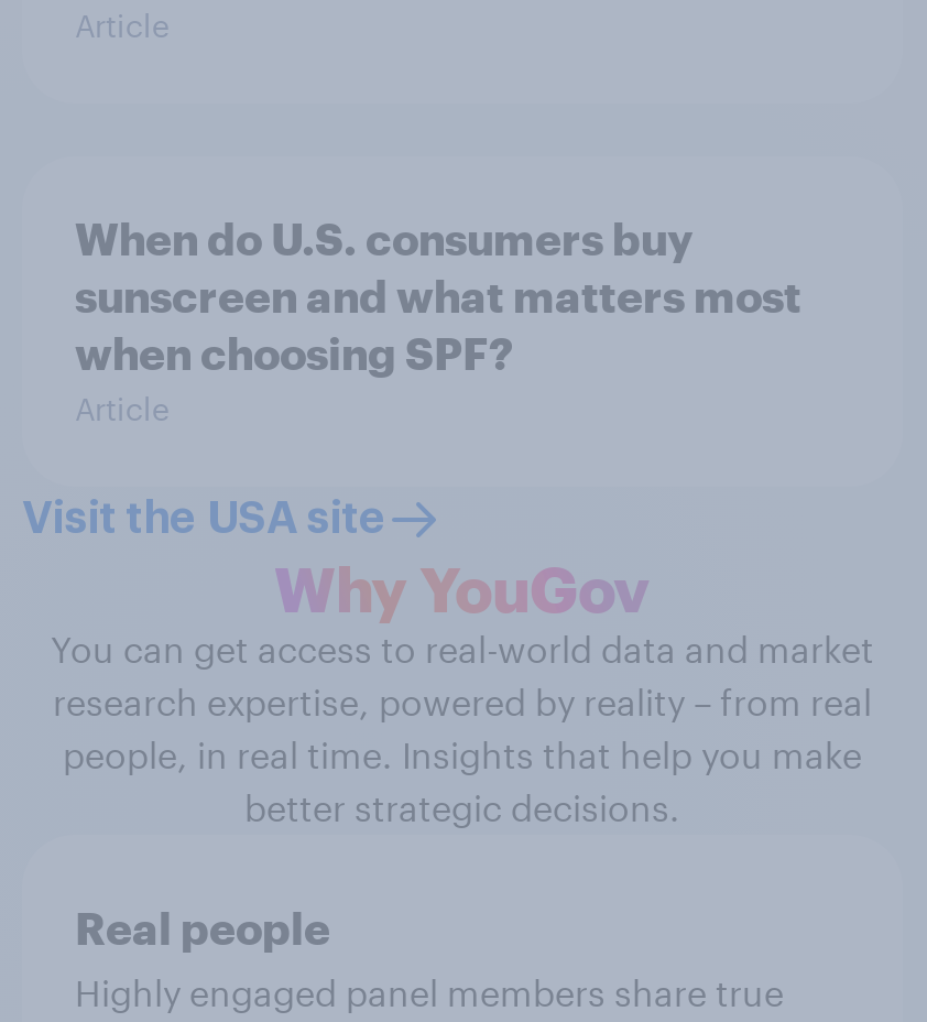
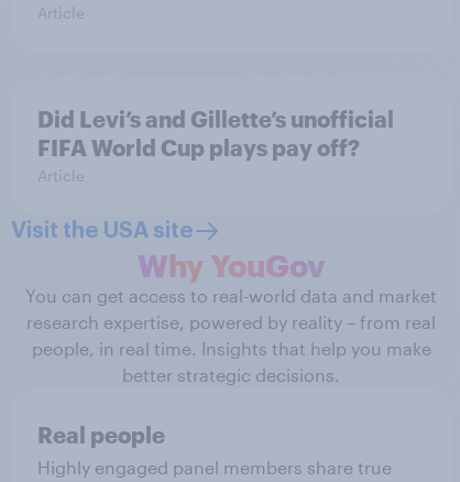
- When do U.S. consumers buy
- sunscreen and what matters most
- when choosing SPF?
+ Did Levi’s and Gillette’s unofficial
+ FIFA World Cup plays pay off?
